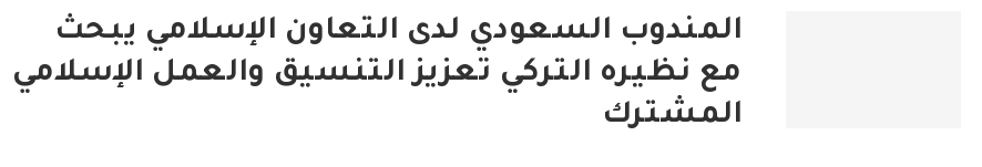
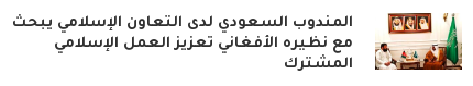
+ [image]

- مع نظيره التركي تعزيز التنسيق والعمل الإسلامي
+ مع نظيره الأفغاني تعزيز العمل الإسلامي
